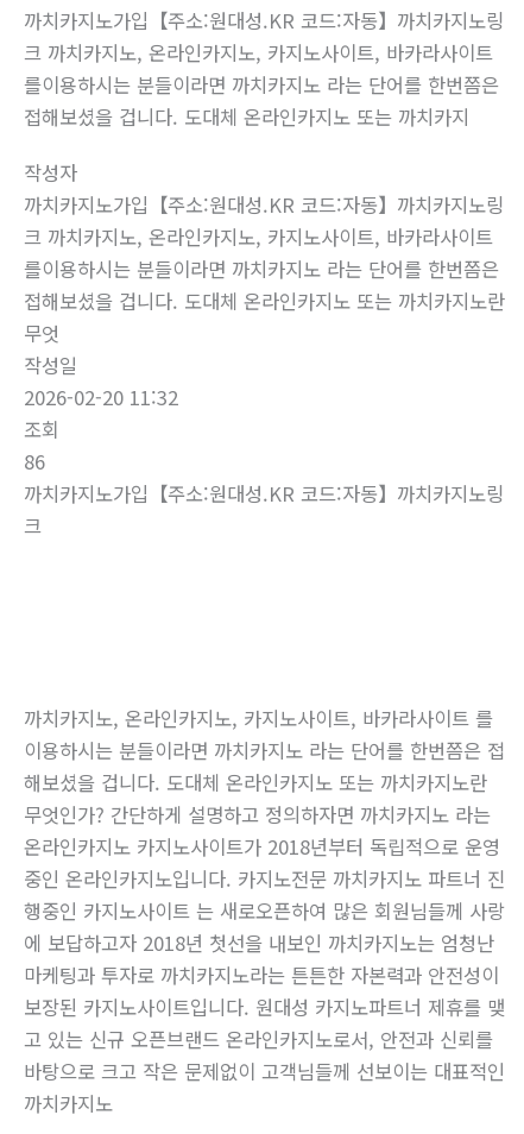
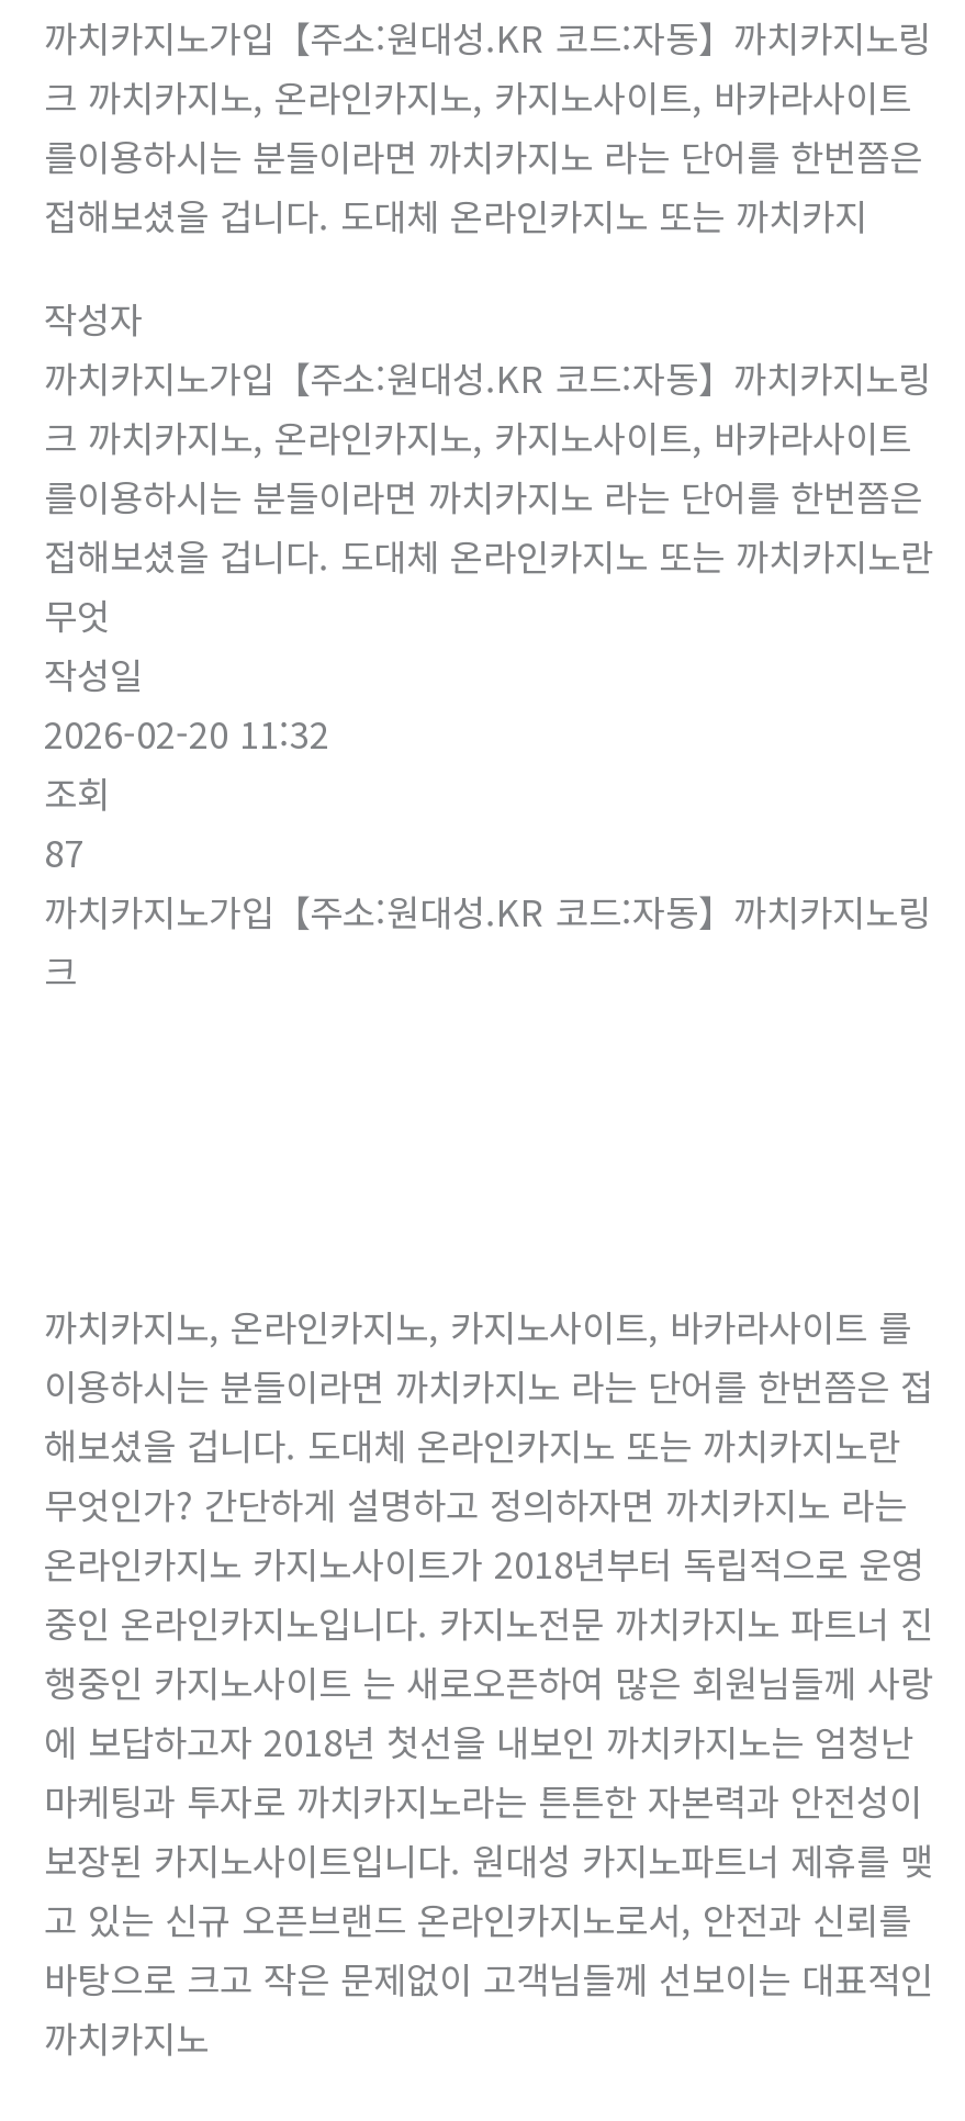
- 86
+ 87
